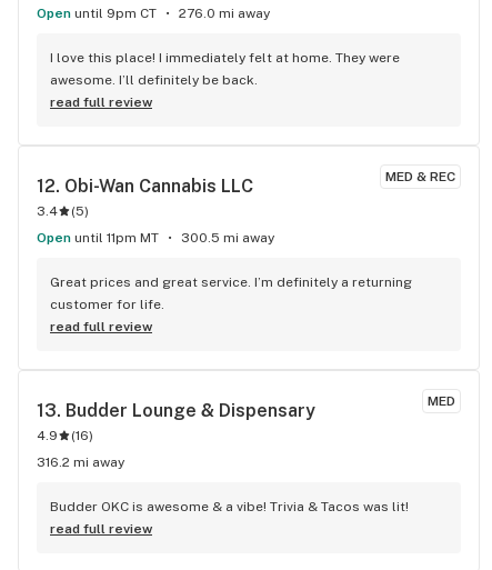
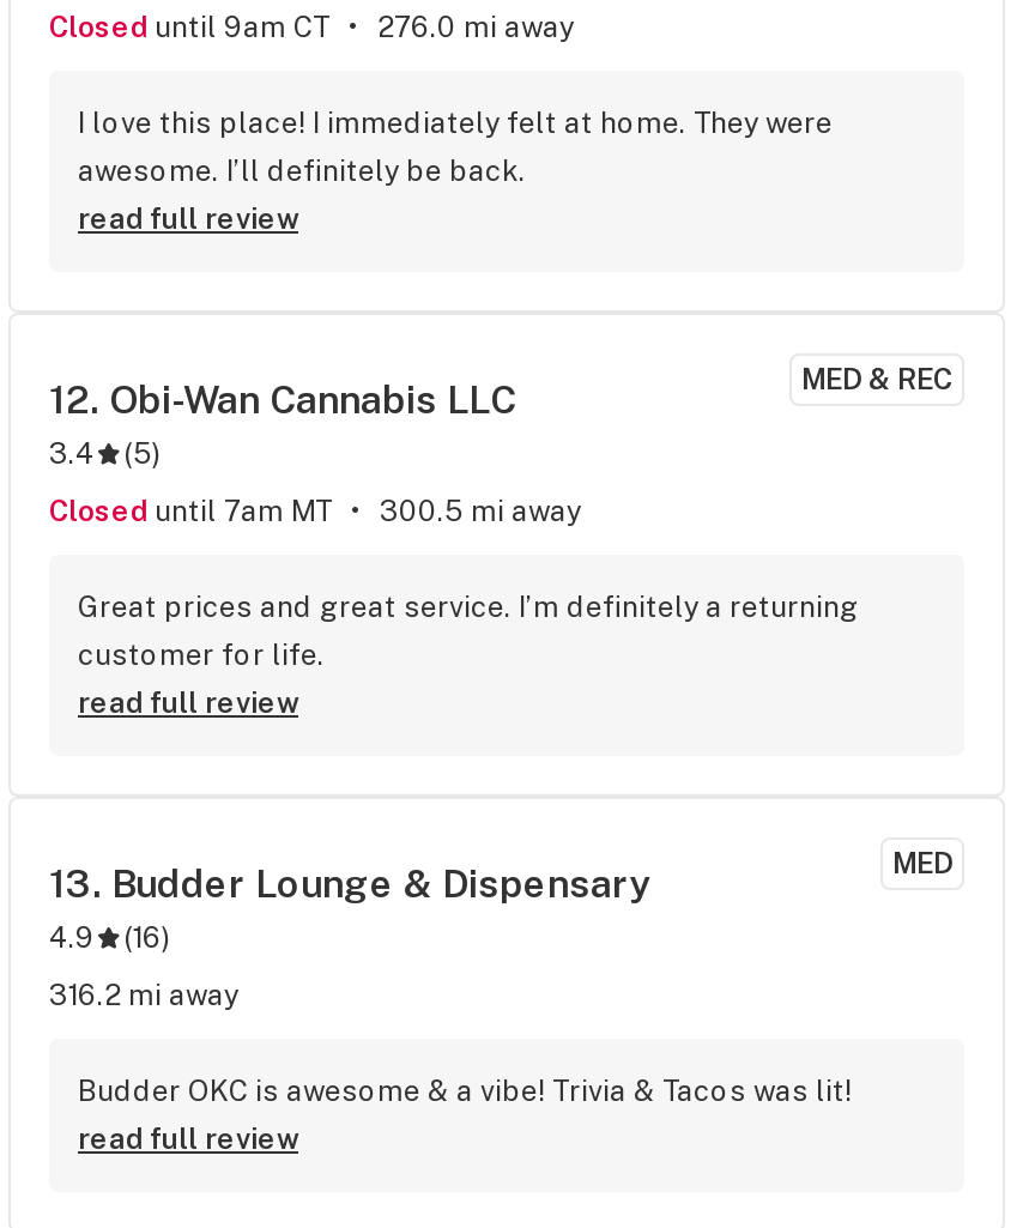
- Open until 9pm CT
+ Closed until 9am CT

- Open until 11pm MT
+ Closed until 7am MT
